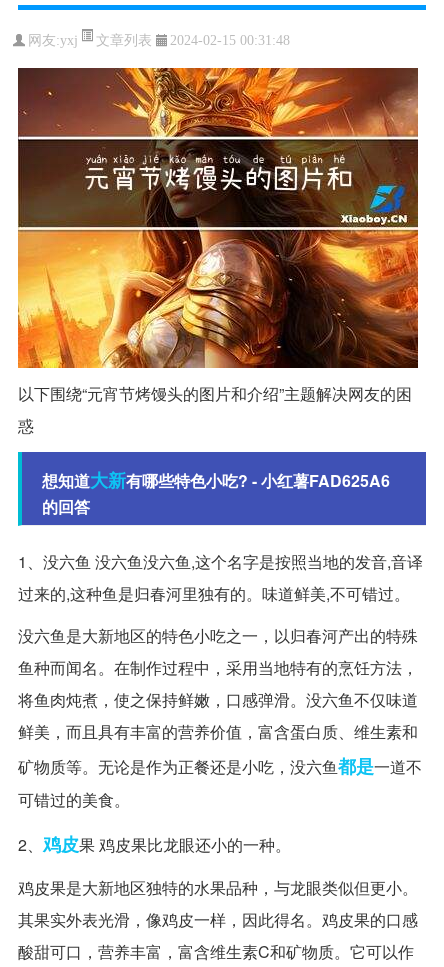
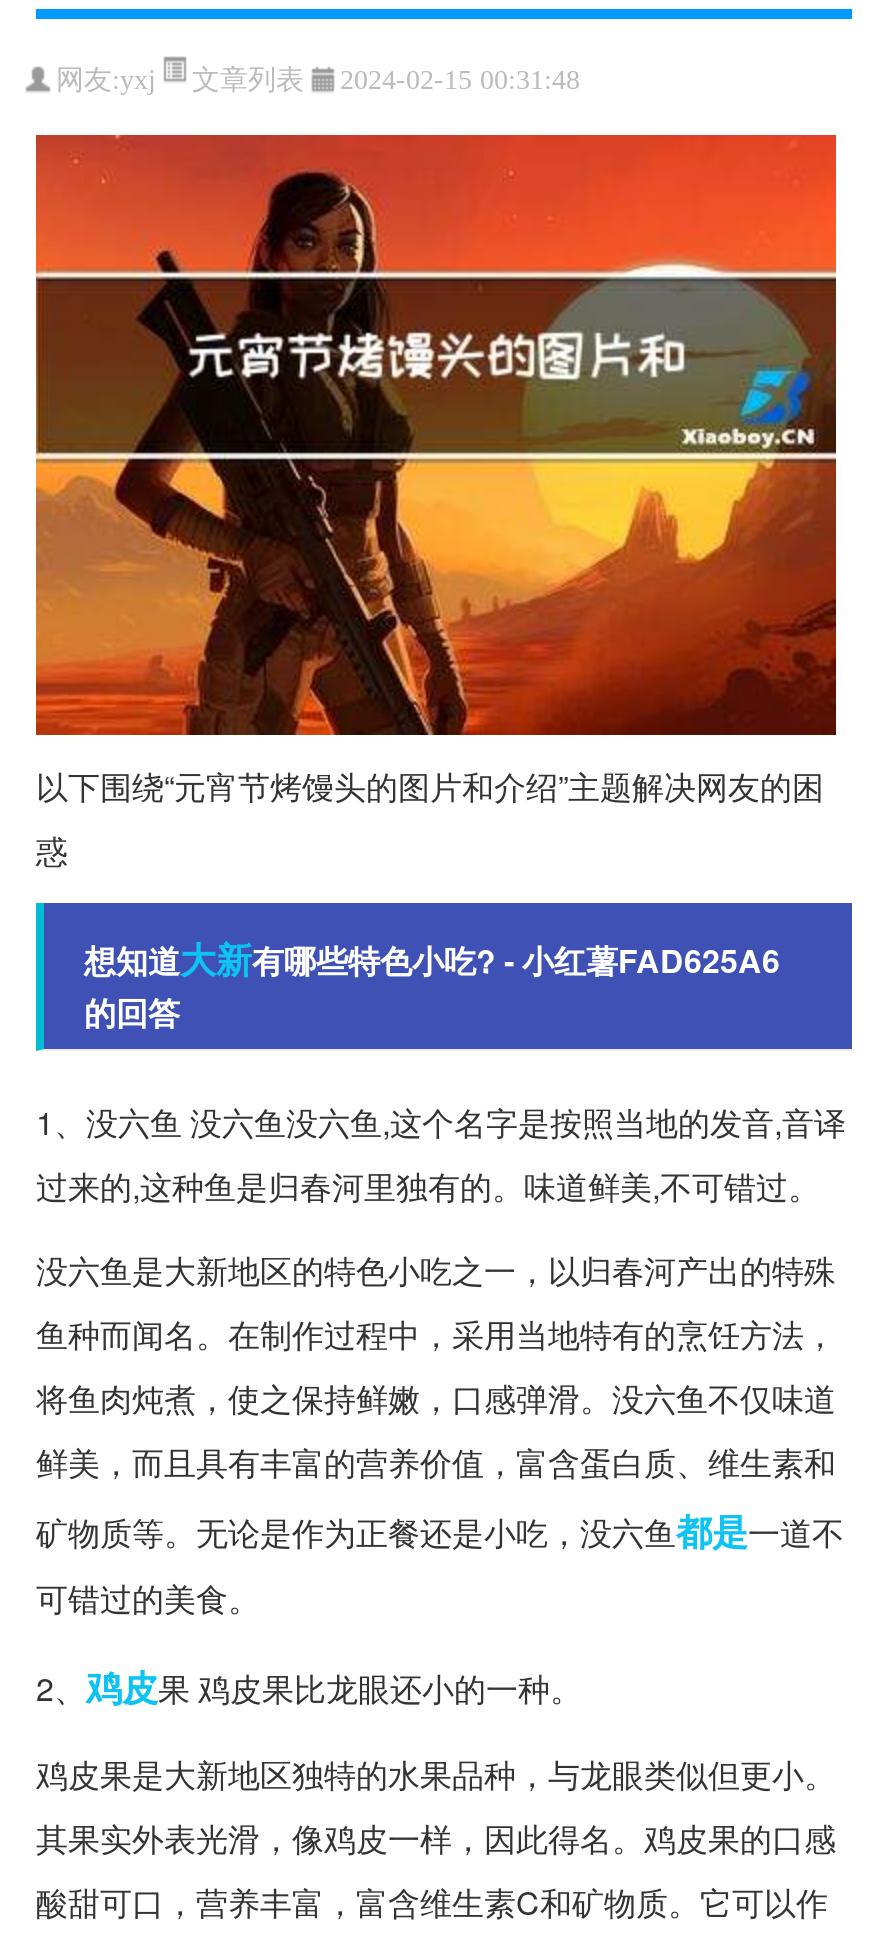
- [image]
+ [image]
